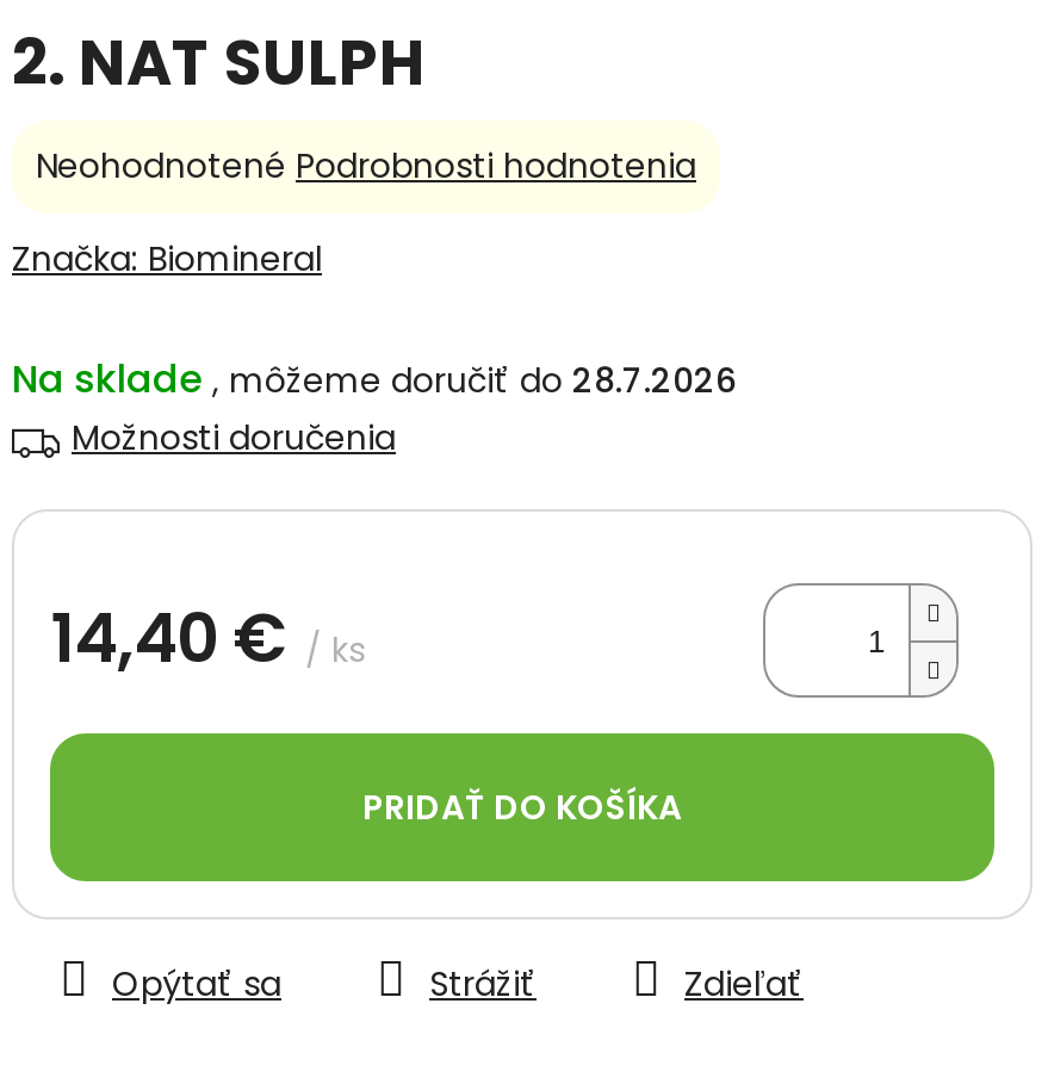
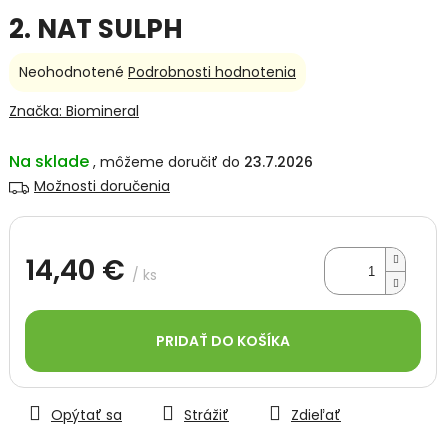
- 28.7.2026
+ 23.7.2026
